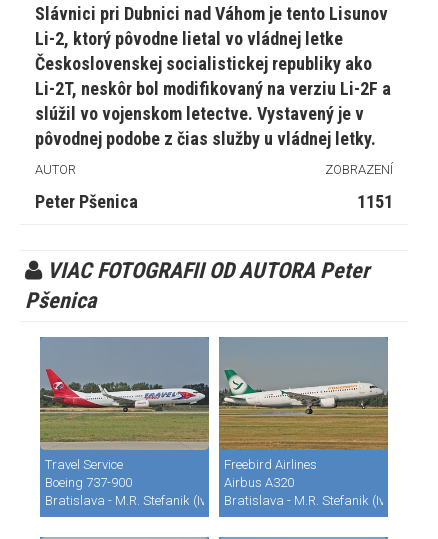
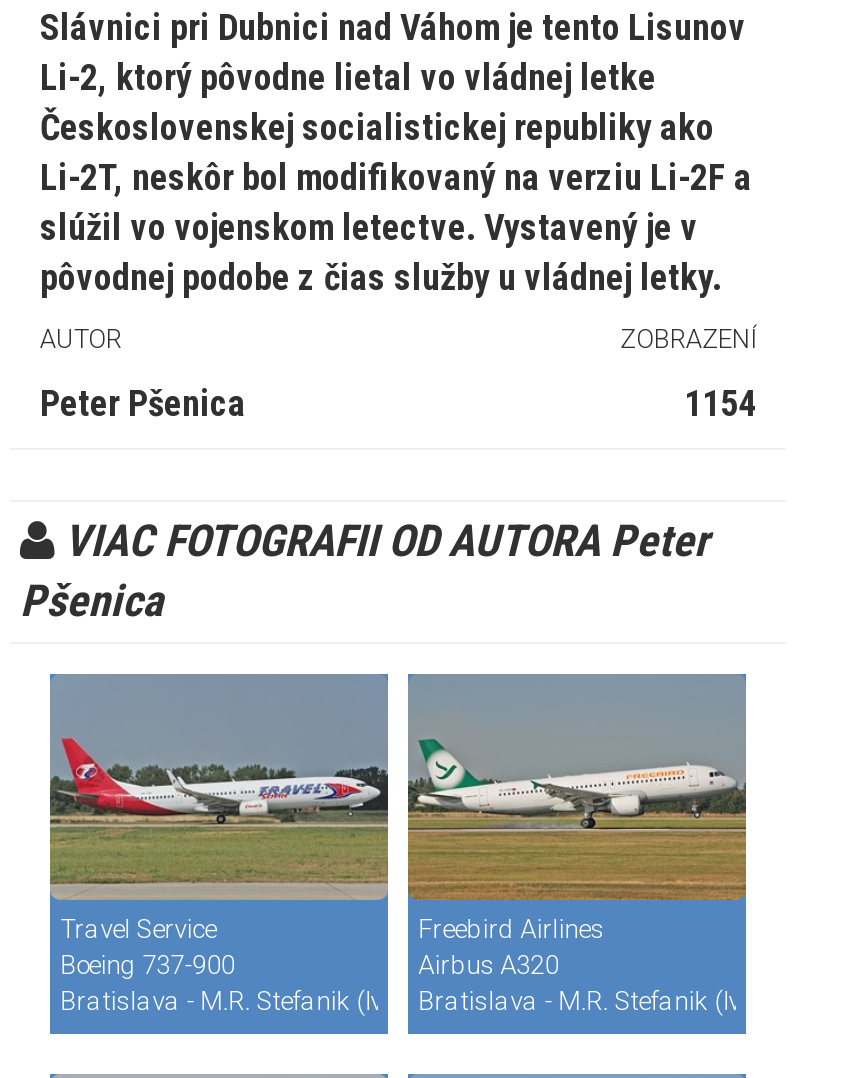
- 1151
+ 1154
